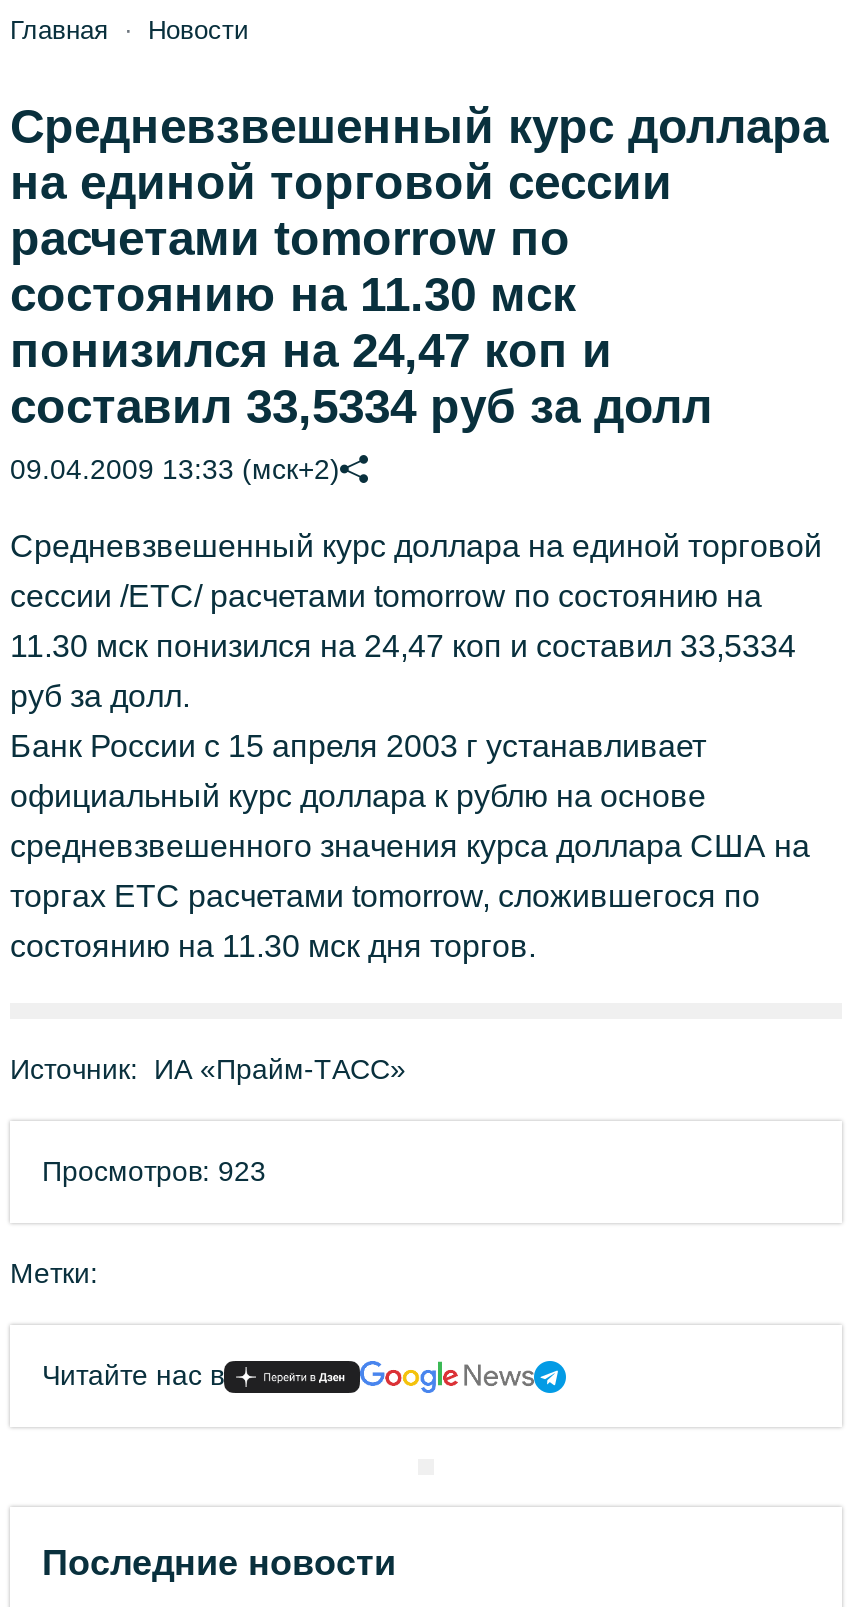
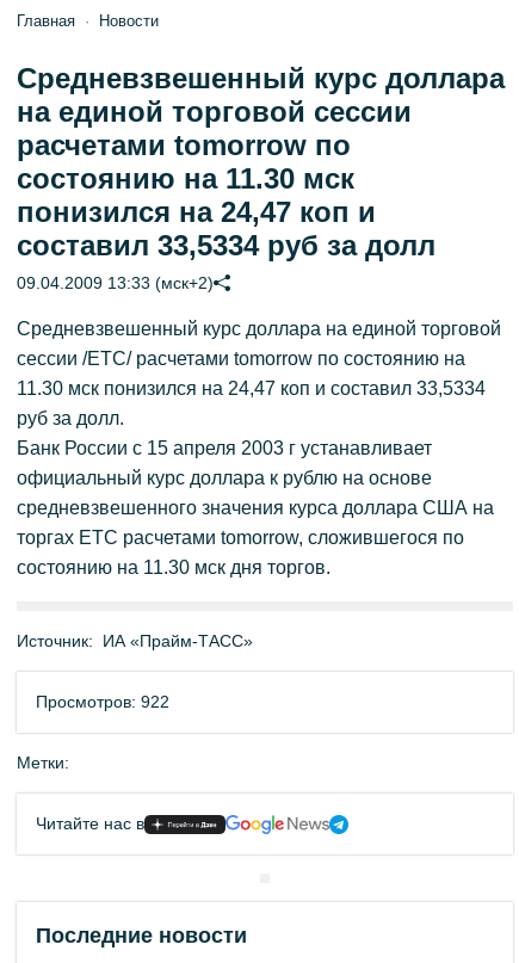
- Просмотров: 923
+ Просмотров: 922
